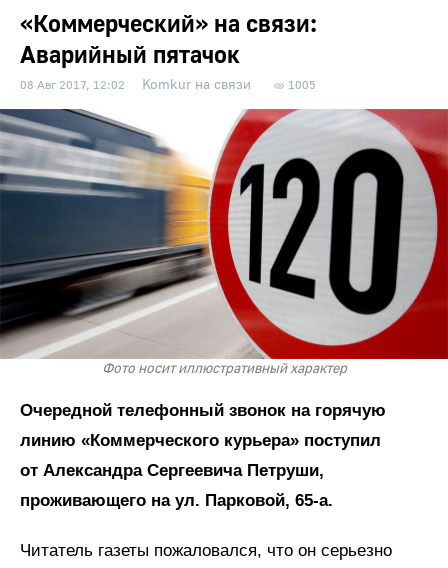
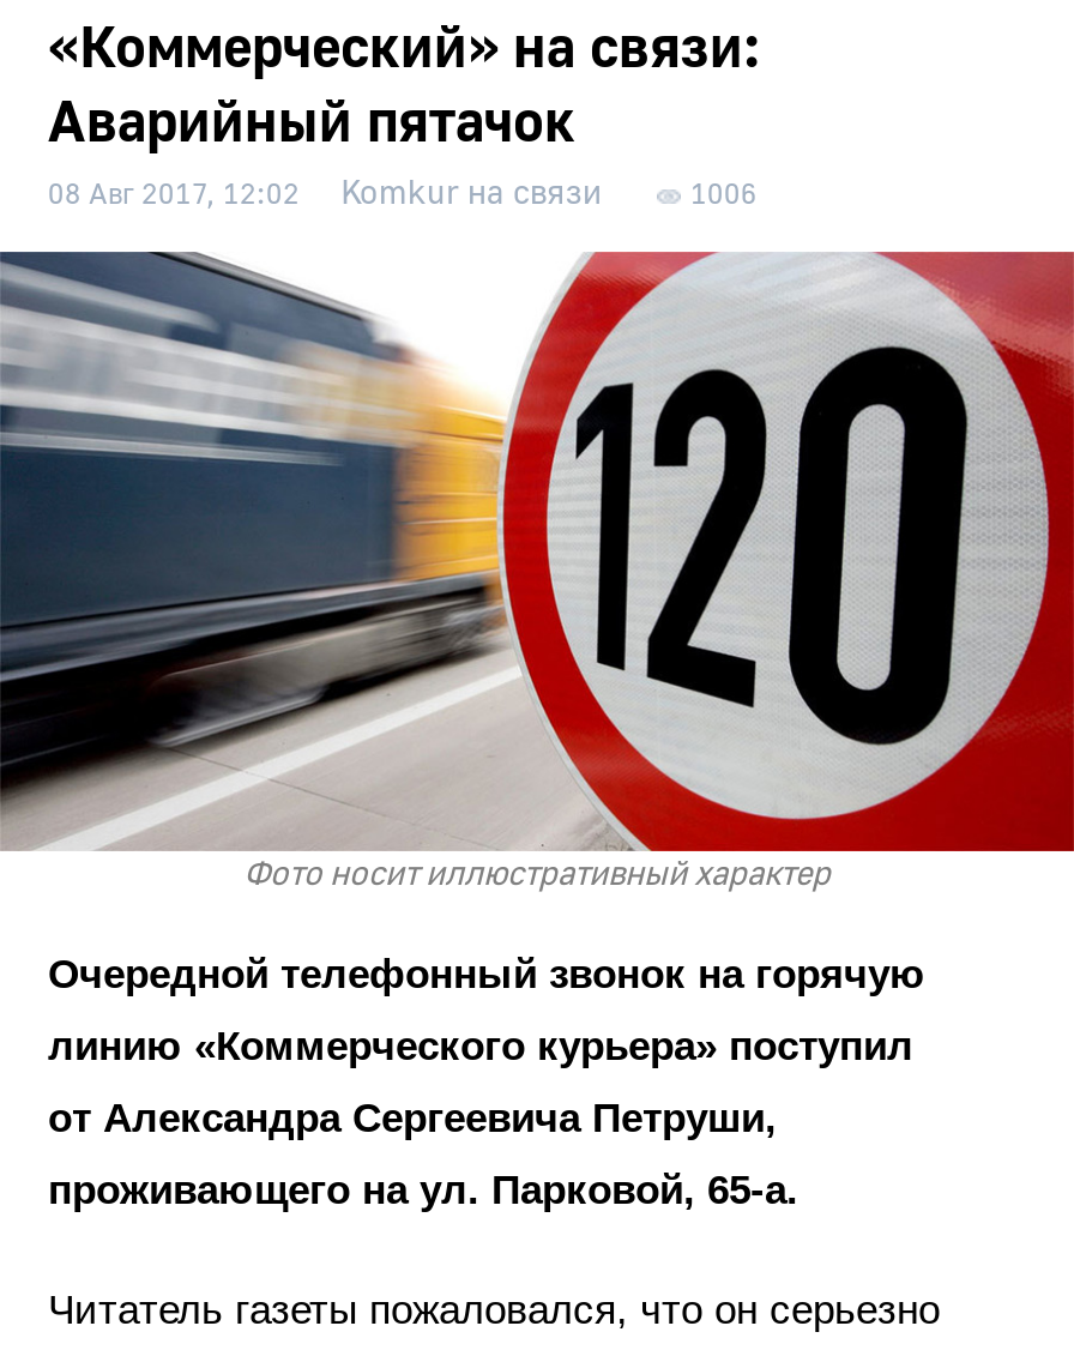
- 1005
+ 1006
